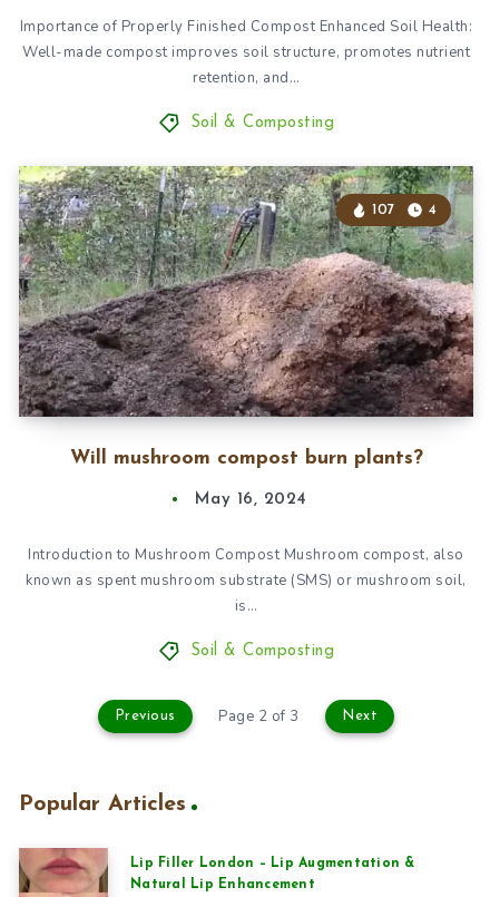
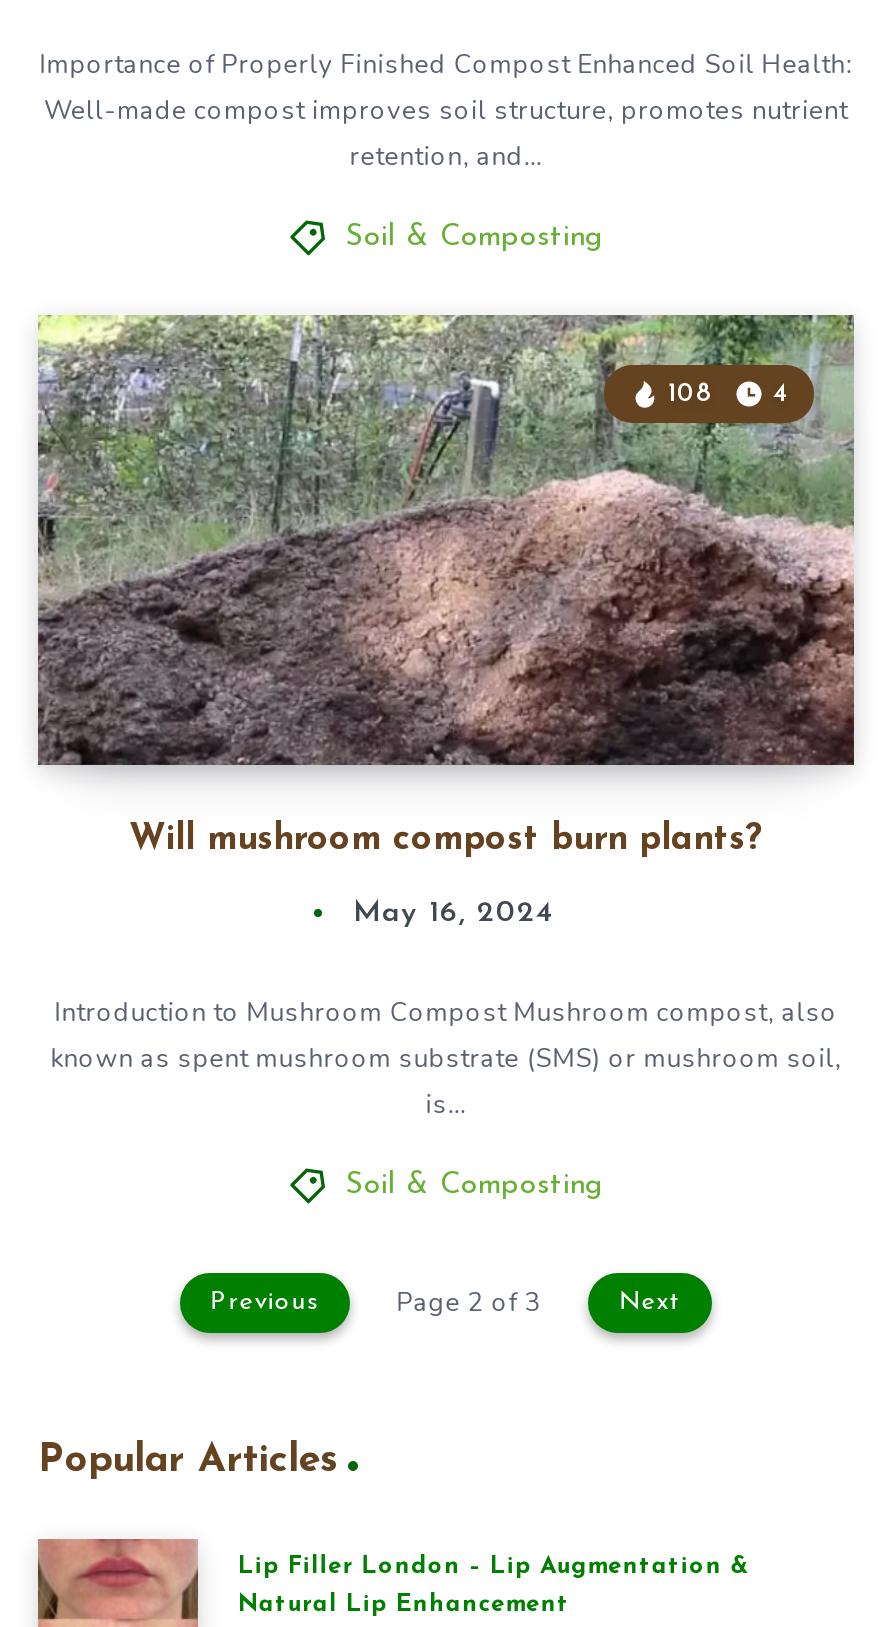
- 107 4
+ 108 4
